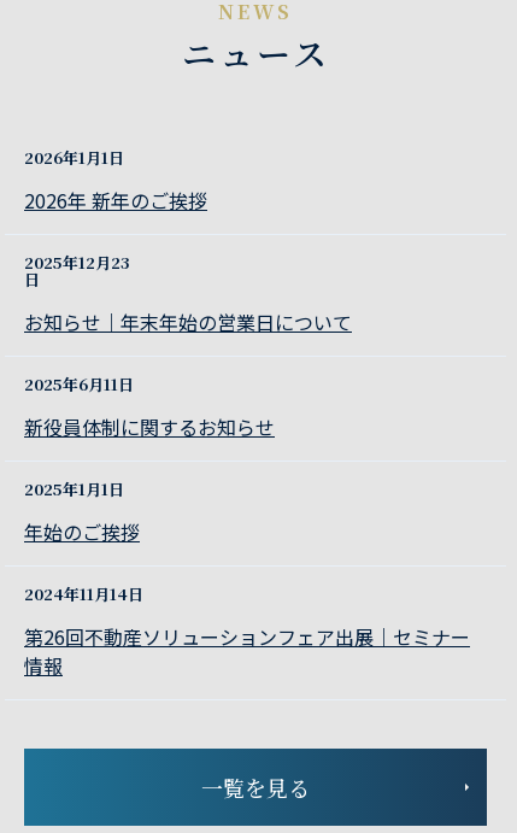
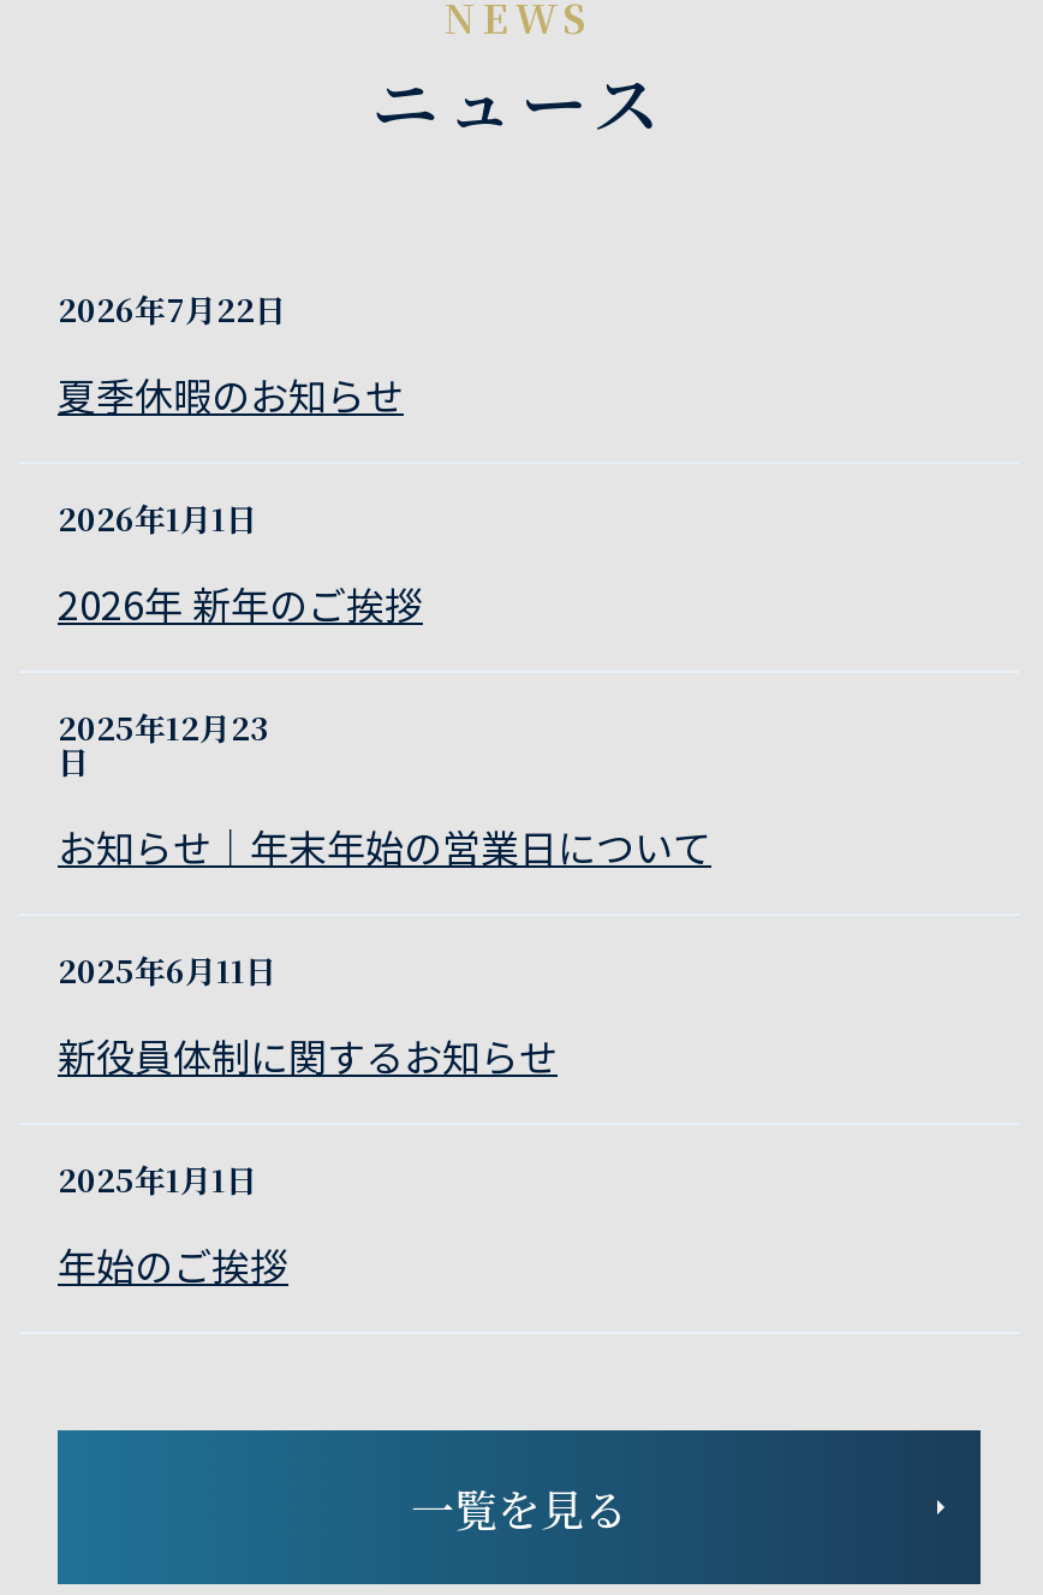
+ 2026年7月22日
+ 夏季休暇のお知らせ

moved down: 2026年1月1日 | 2026年 新年のご挨拶 | 2025年12月23 | お知らせ｜年末年始の営業日について | 2025年6月11日 | 新役員体制に関するお知らせ | 2025年1月1日 | 年始のご挨拶

- 2024年11月14日
- 第26回不動産ソリューションフェア出展｜セミナー
- 情報
